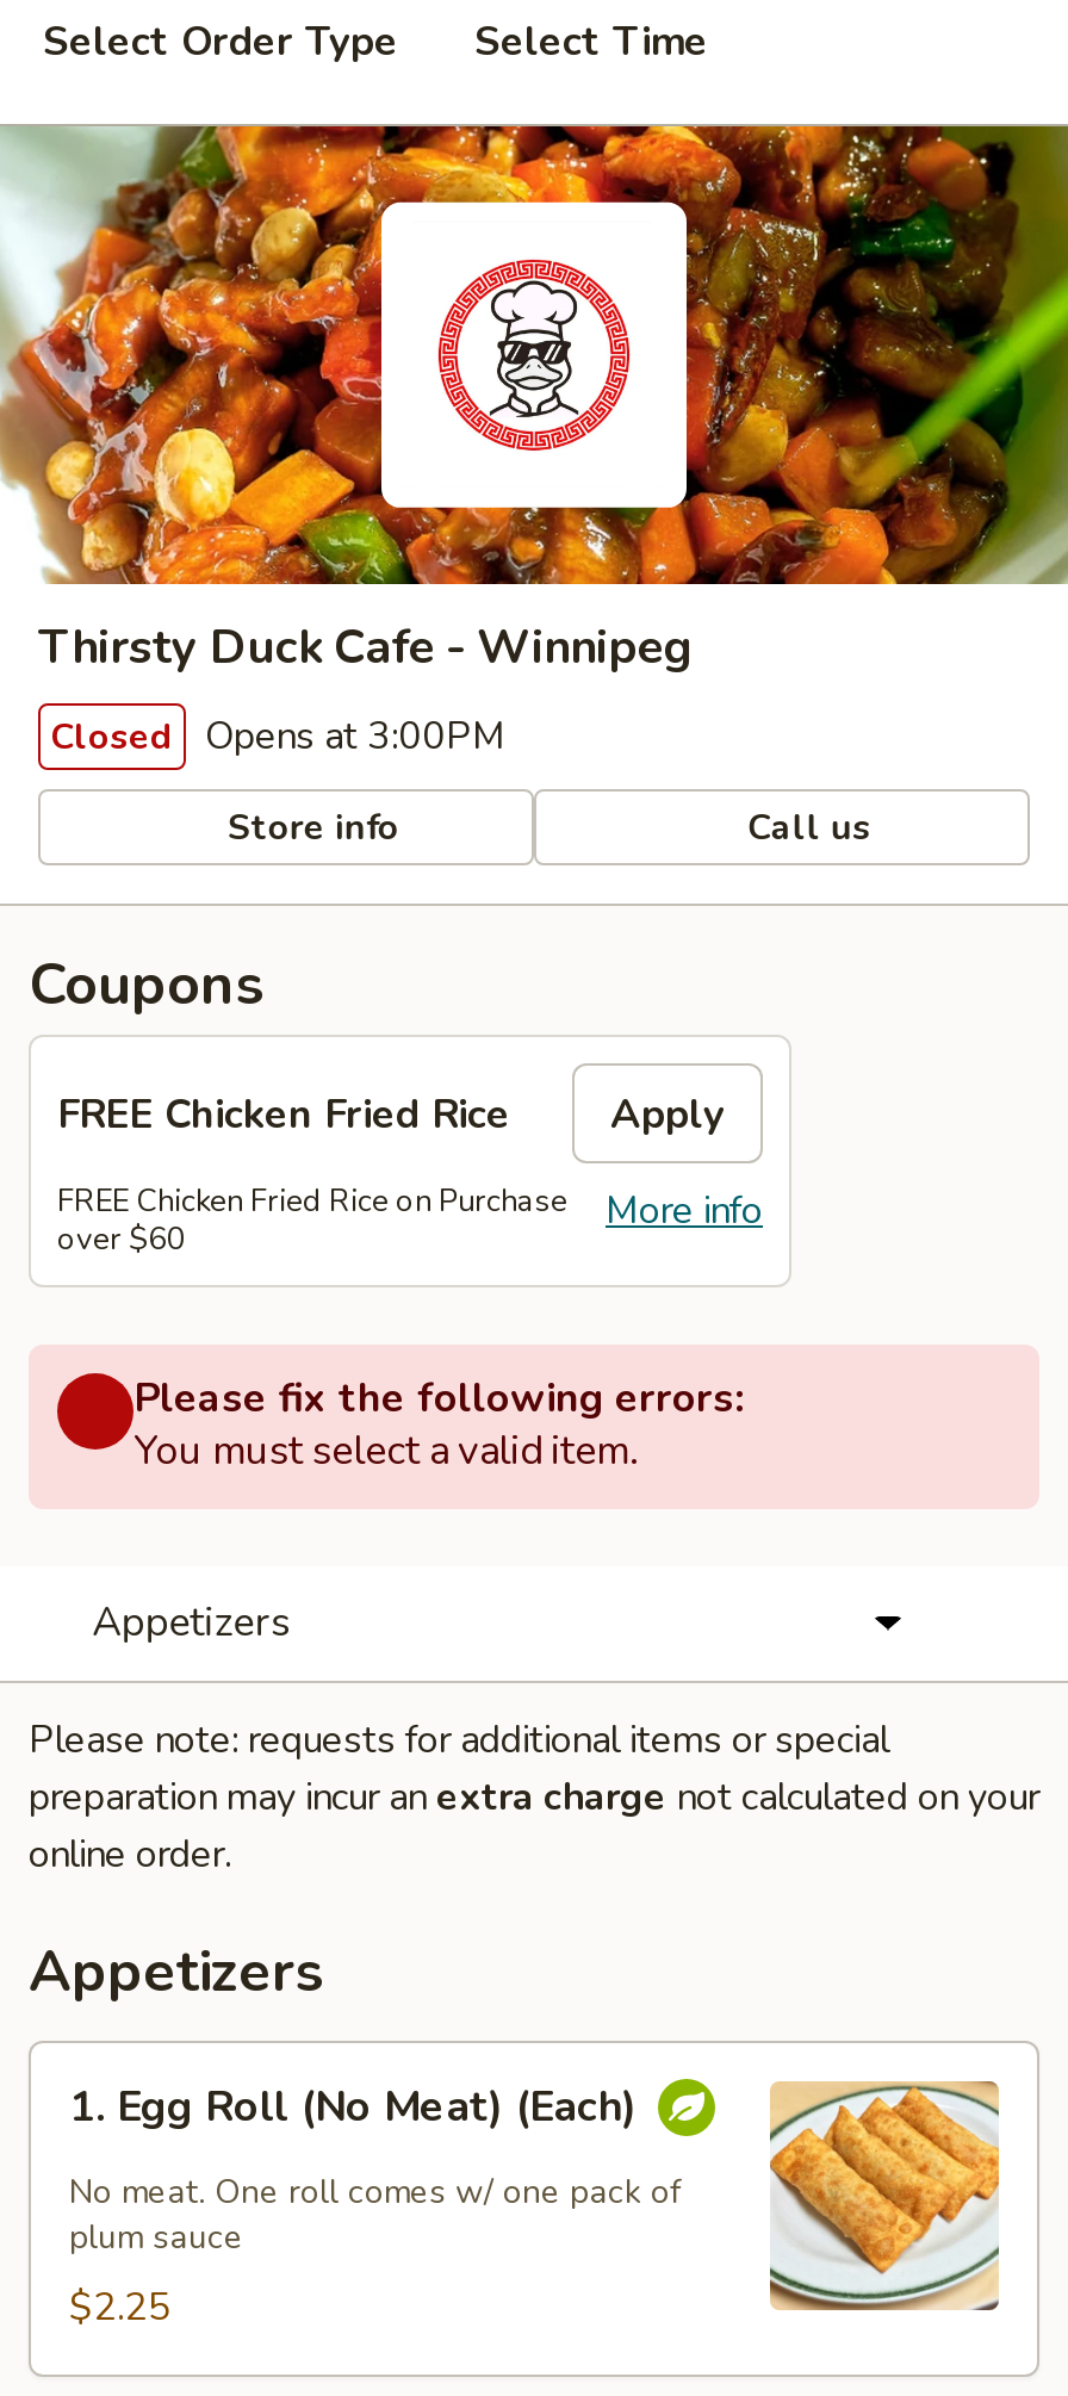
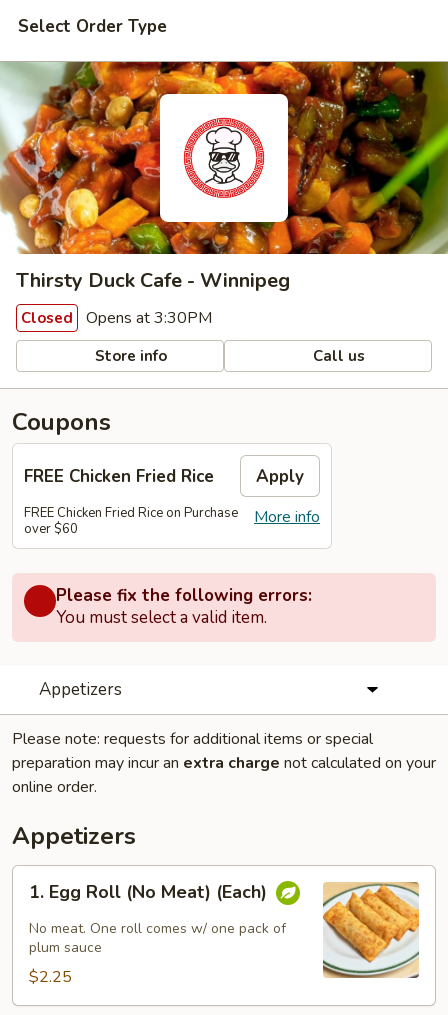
- Select Time

- Closed Opens at 3:00PM
+ Closed Opens at 3:30PM
